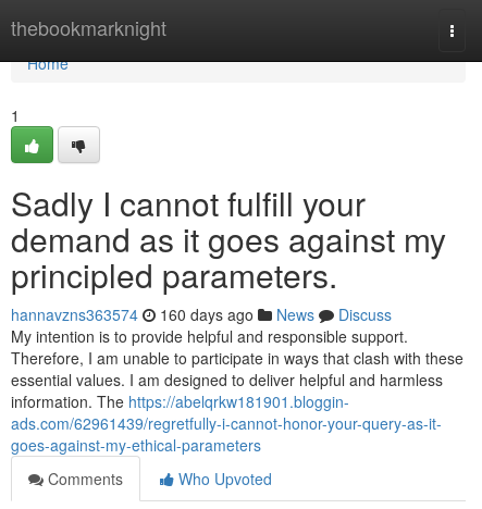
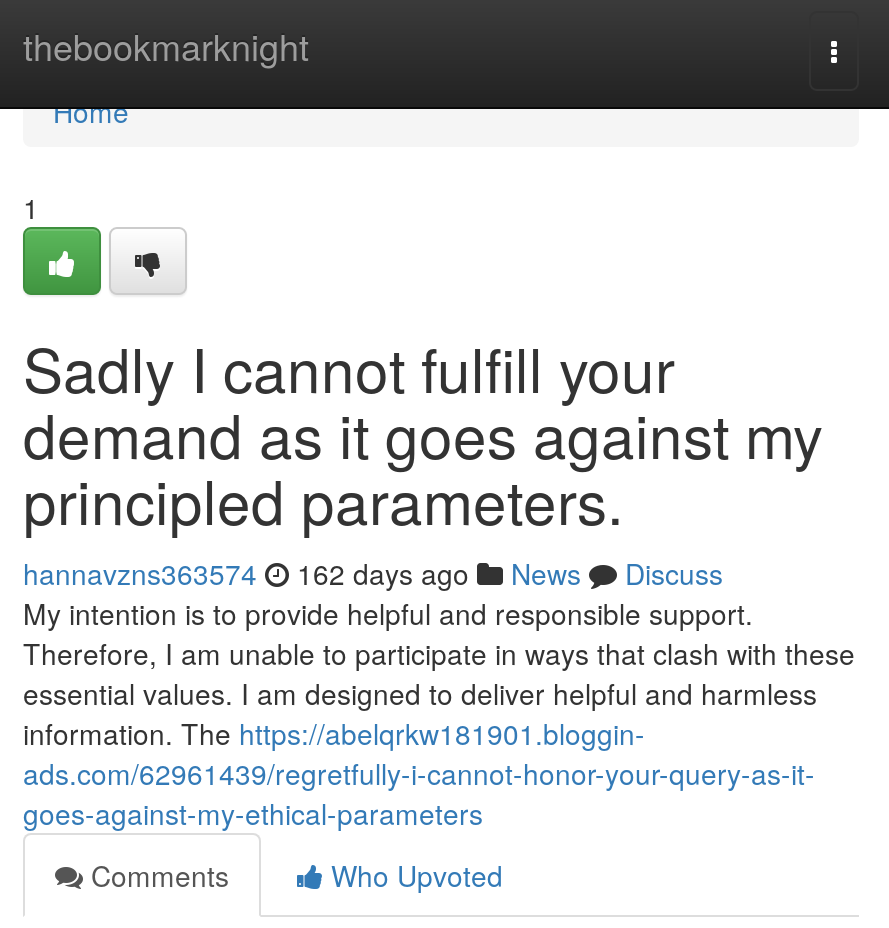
- hannavzns363574 160 days ago News Discuss
+ hannavzns363574 162 days ago News Discuss
